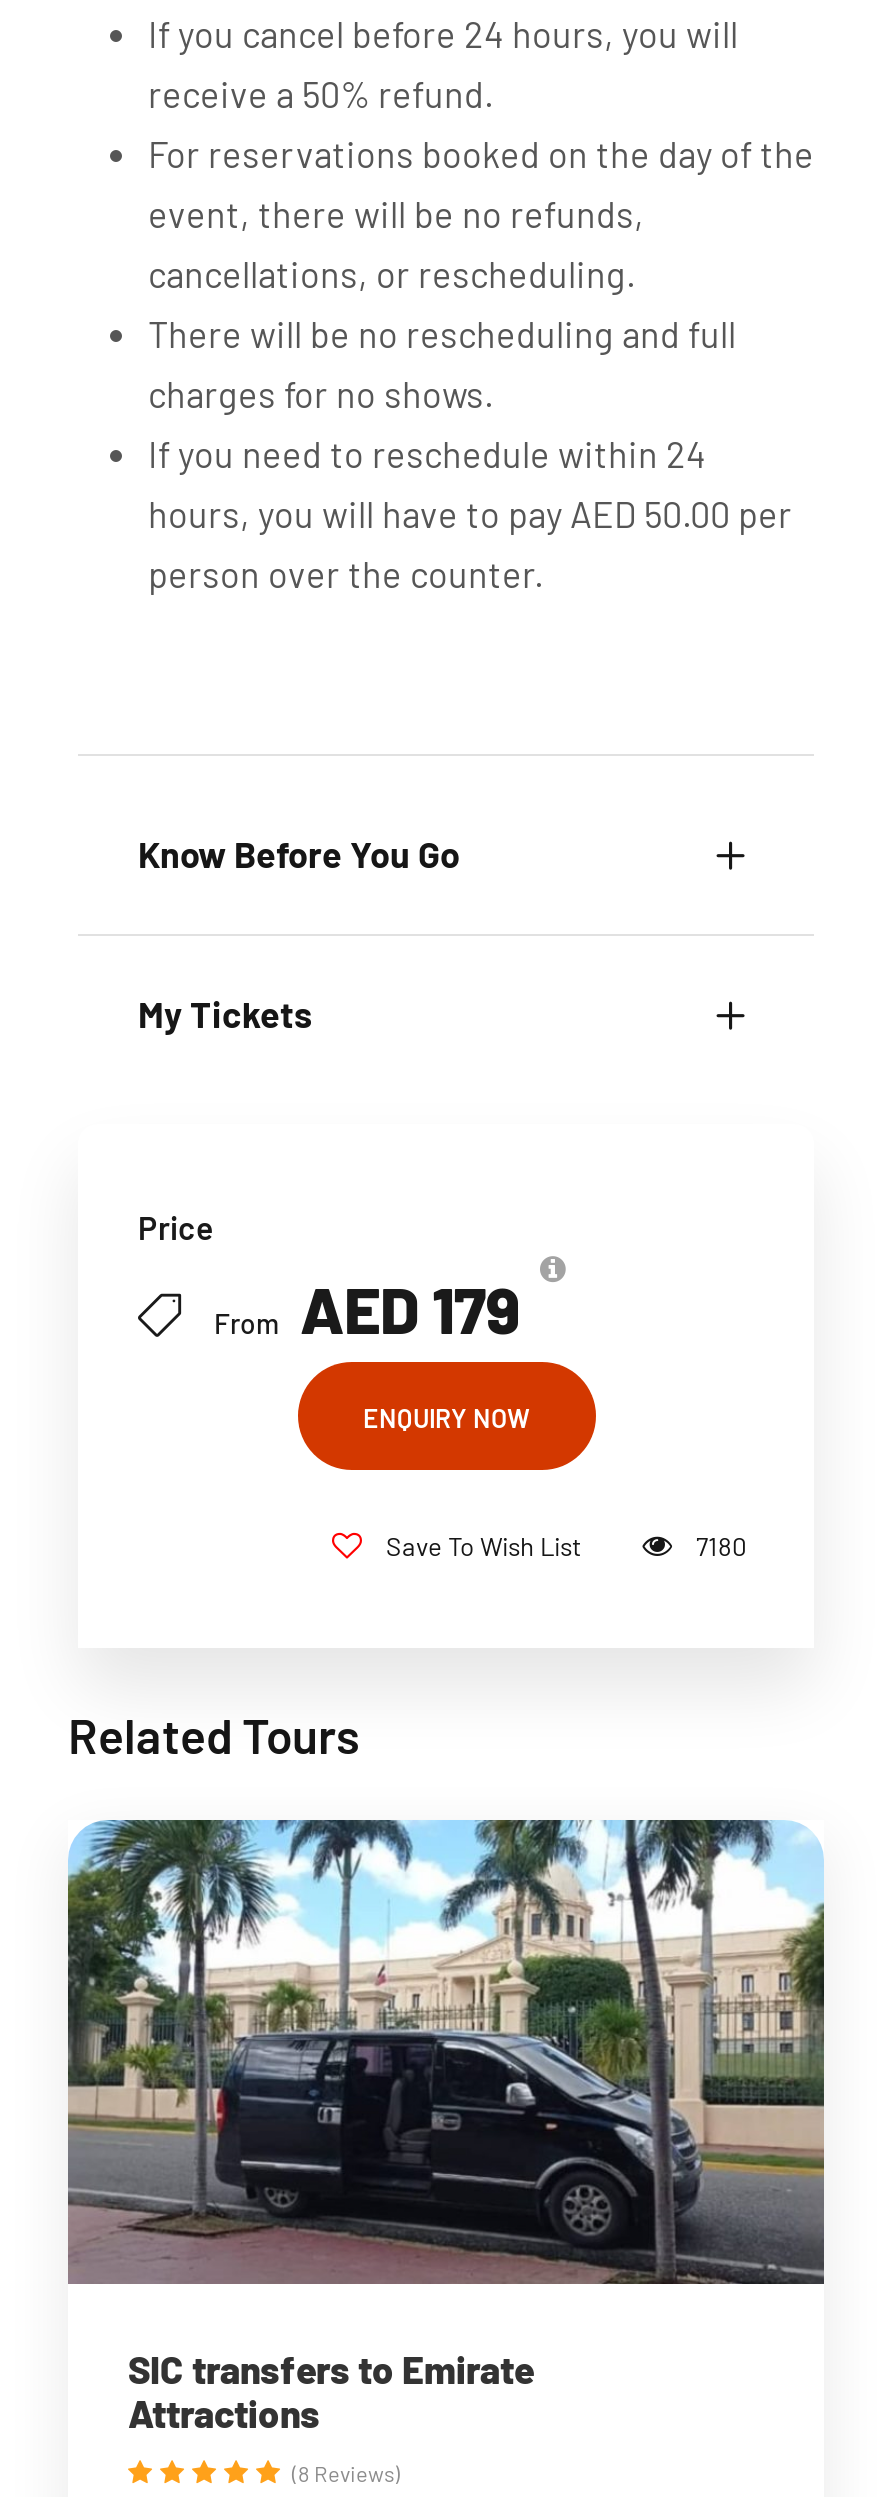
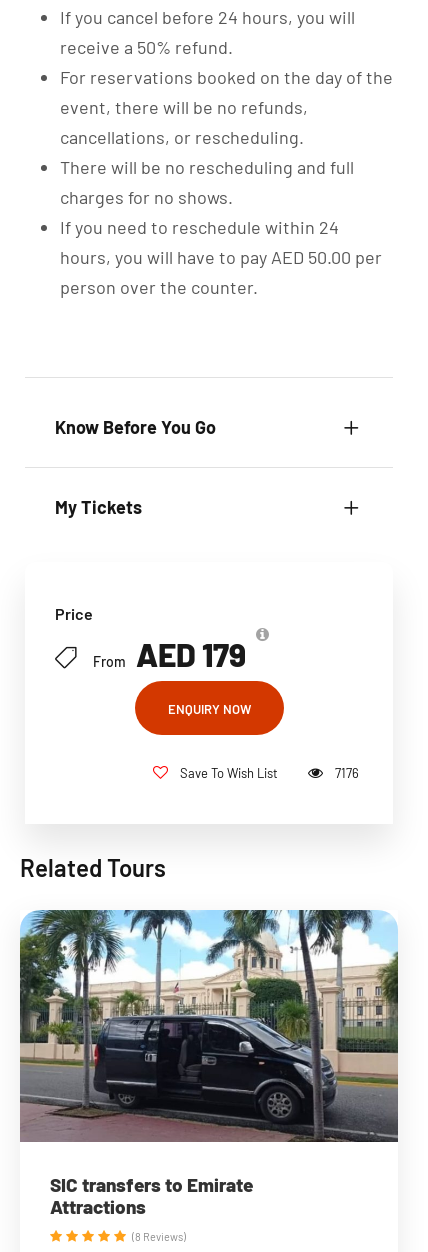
- 7180
+ 7176
